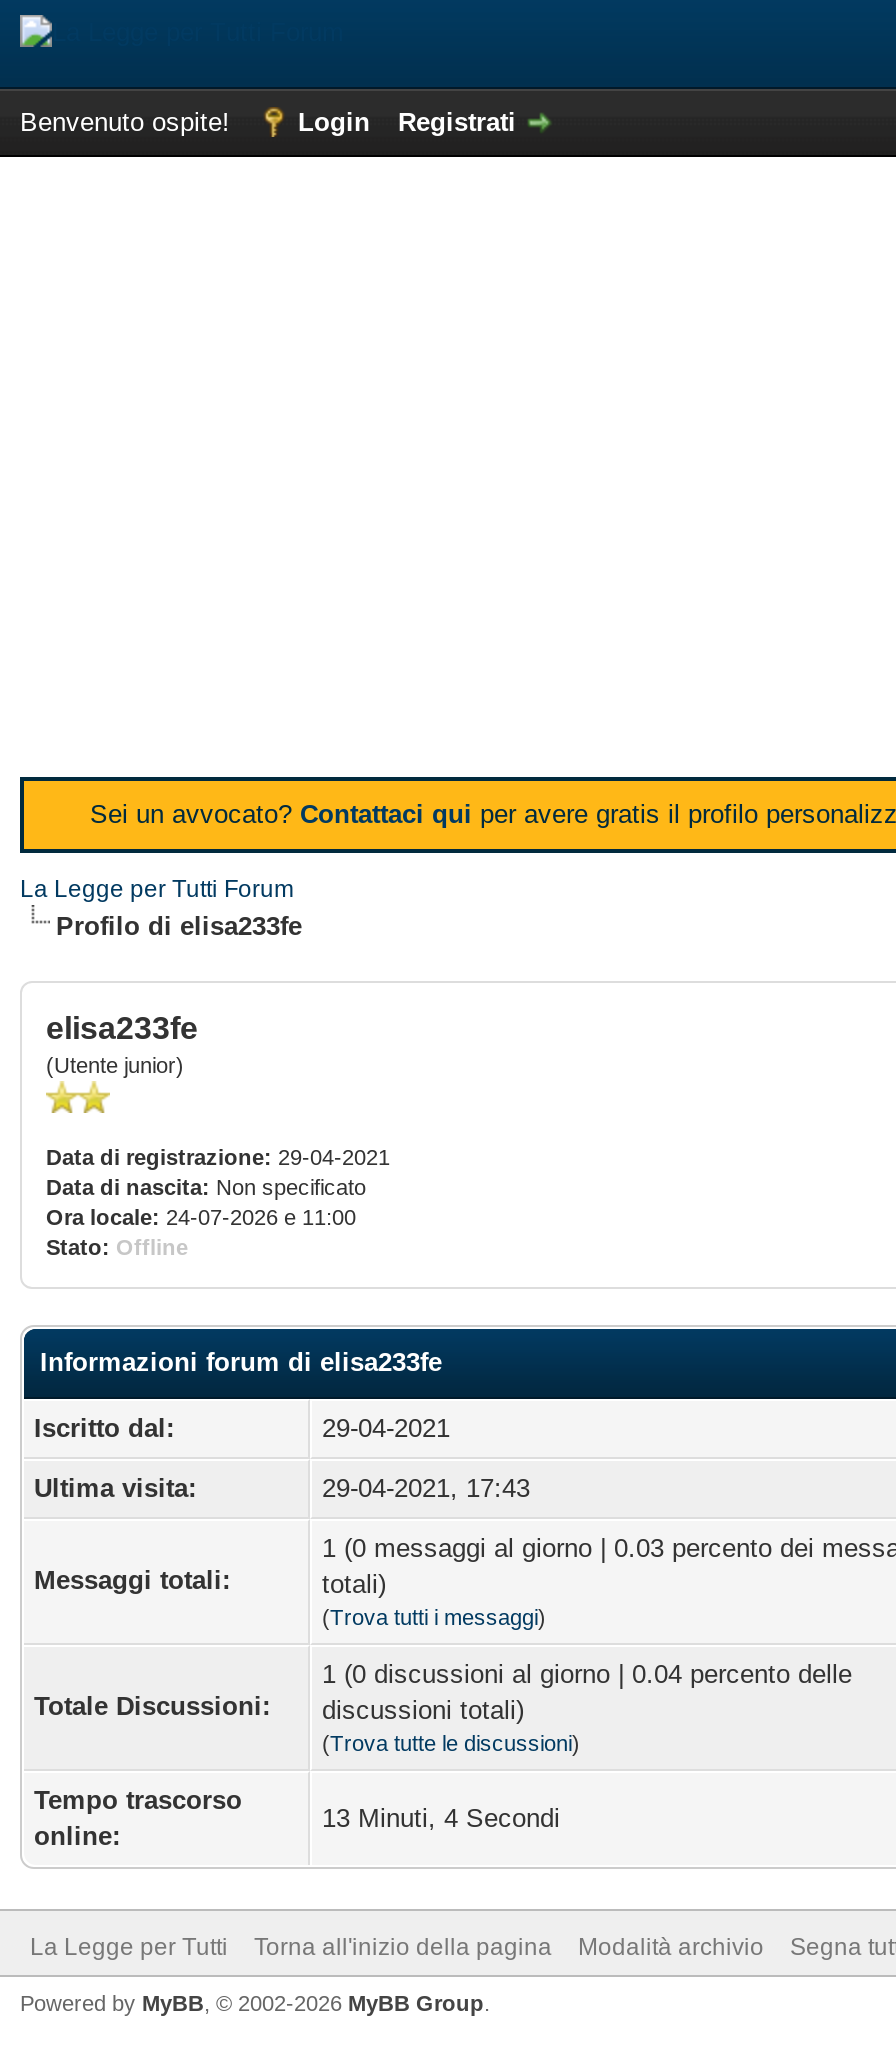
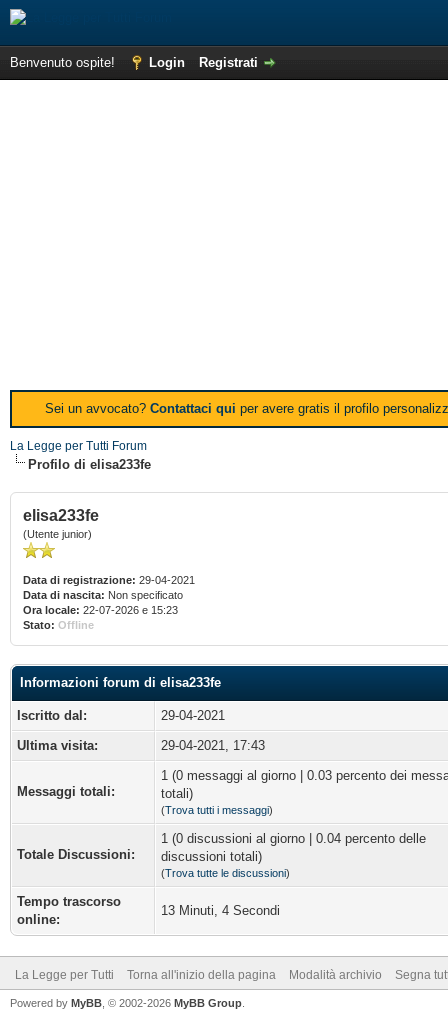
- Ora locale: 24-07-2026 e 11:00
+ Ora locale: 22-07-2026 e 15:23
